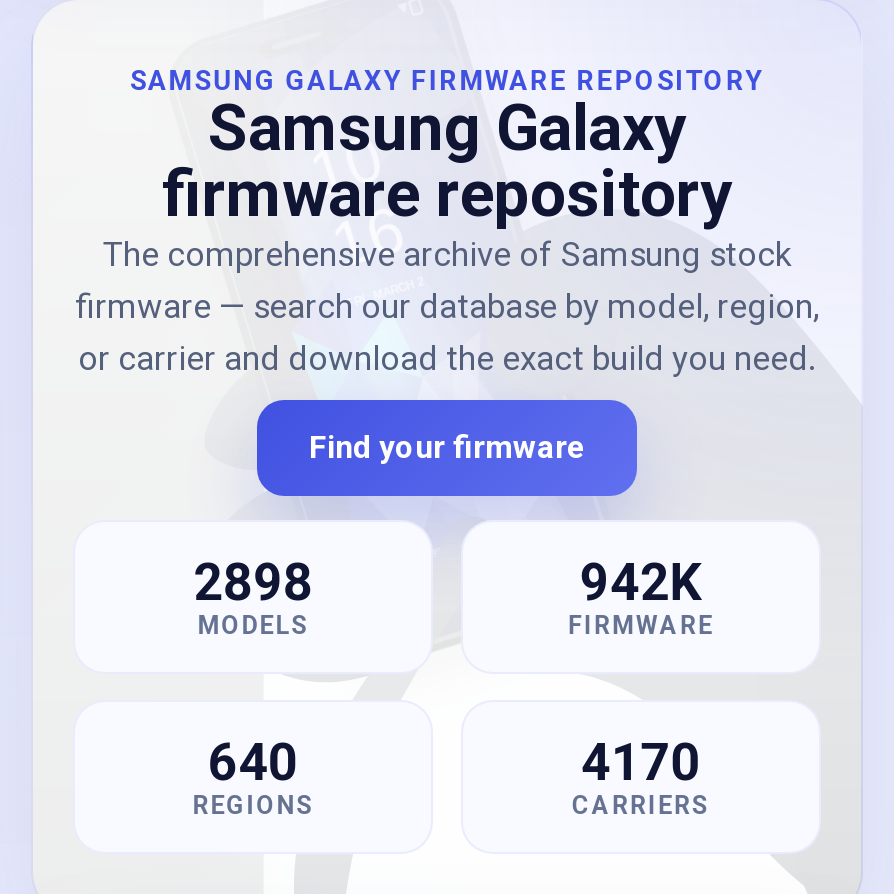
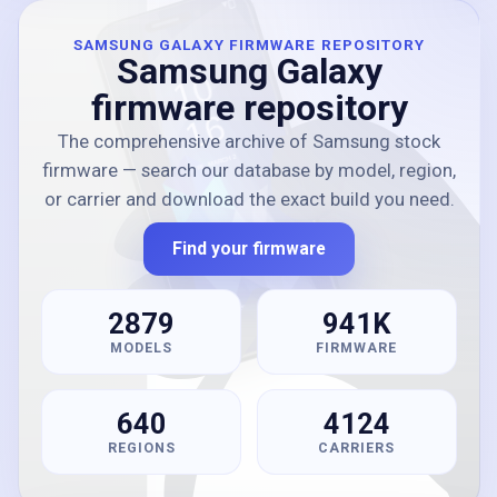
- 2898
+ 2879

- 942K
+ 941K

- 4170
+ 4124
